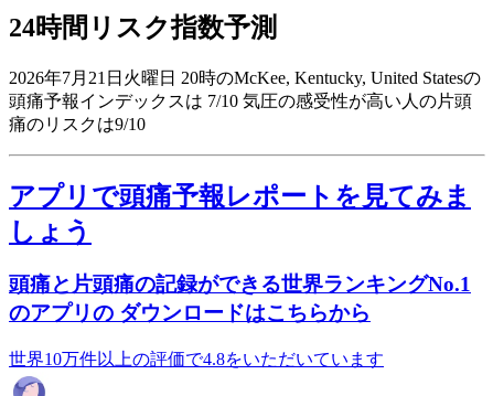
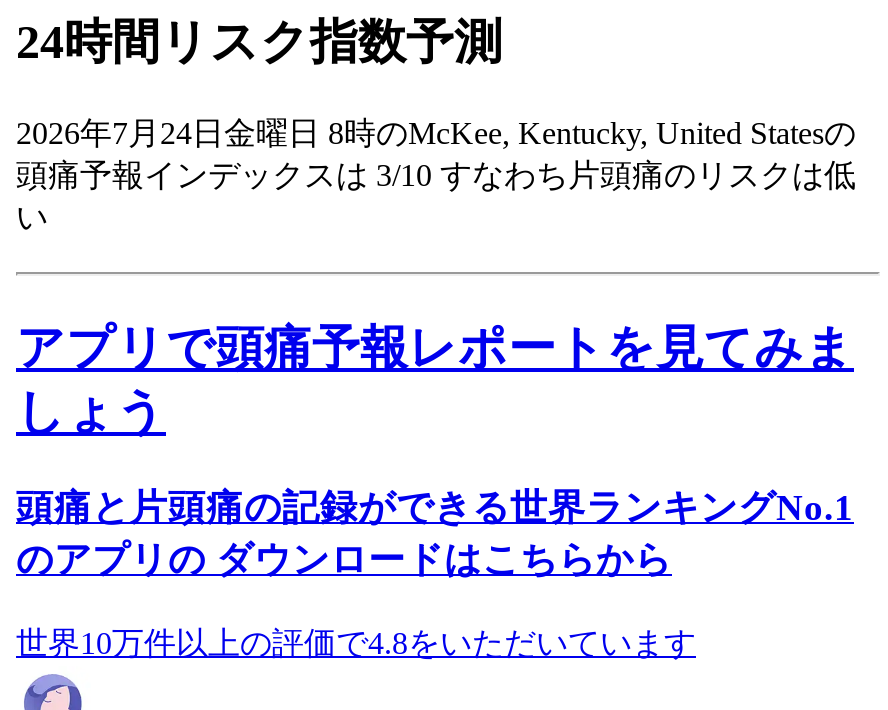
- 2026年7月21日火曜日 20時のMcKee, Kentucky, United Statesの
- 頭痛予報インデックスは 7/10気圧の感受性が高い人の片頭
- 痛のリスクは9/10
+ 2026年7月24日金曜日 8時のMcKee, Kentucky, United Statesの
+ 頭痛予報インデックスは 3/10すなわち片頭痛のリスクは低
+ い
